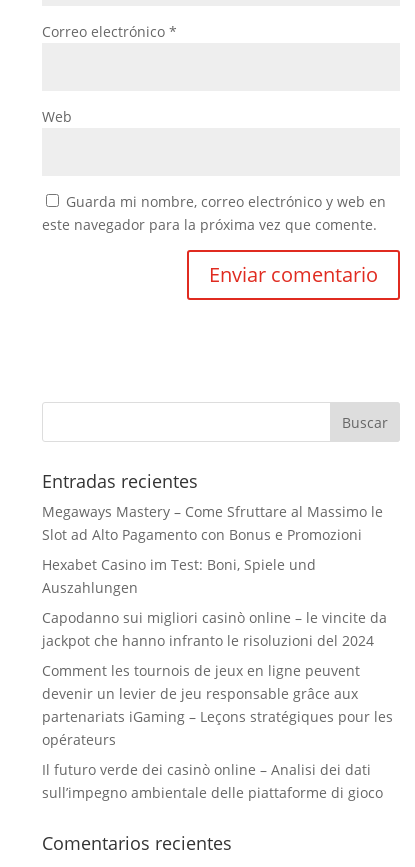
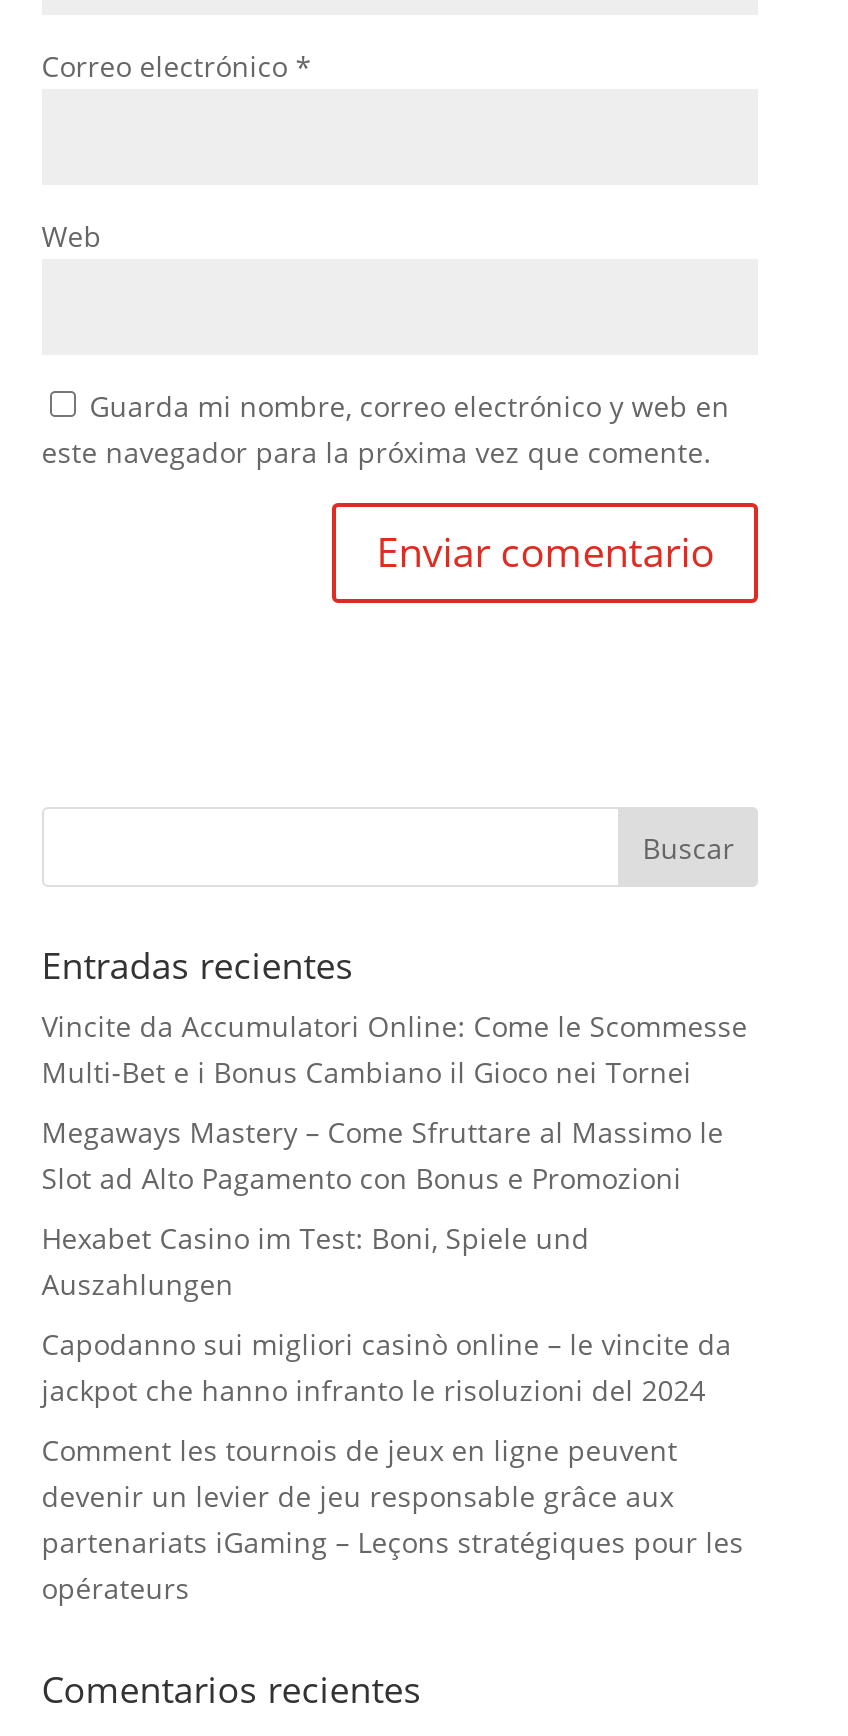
+ Vincite da Accumulatori Online: Come le Scommesse
+ Multi‑Bet e i Bonus Cambiano il Gioco nei Tornei

moved down: Megaways Mastery – Come Sfruttare al Massimo le | Slot ad Alto Pagamento con Bonus e Promozioni | Hexabet Casino im Test: Boni, Spiele und | ... | partenariats iGaming – Leçons stratégiques pour les | opérateurs

- Il futuro verde dei casinò online – Analisi dei dati
- sull’impegno ambientale delle piattaforme di gioco
